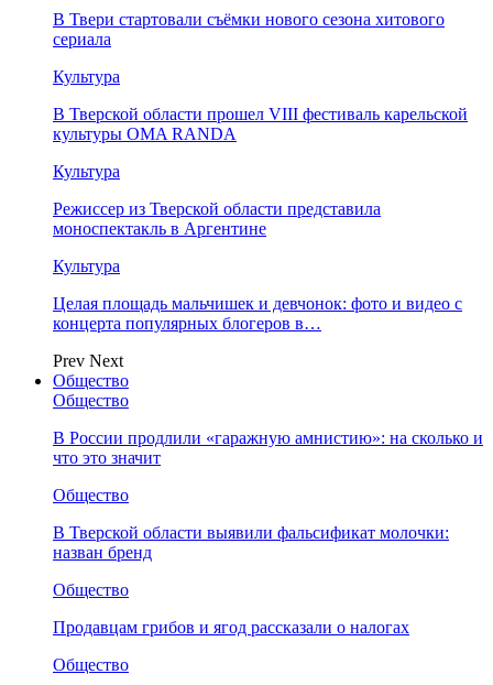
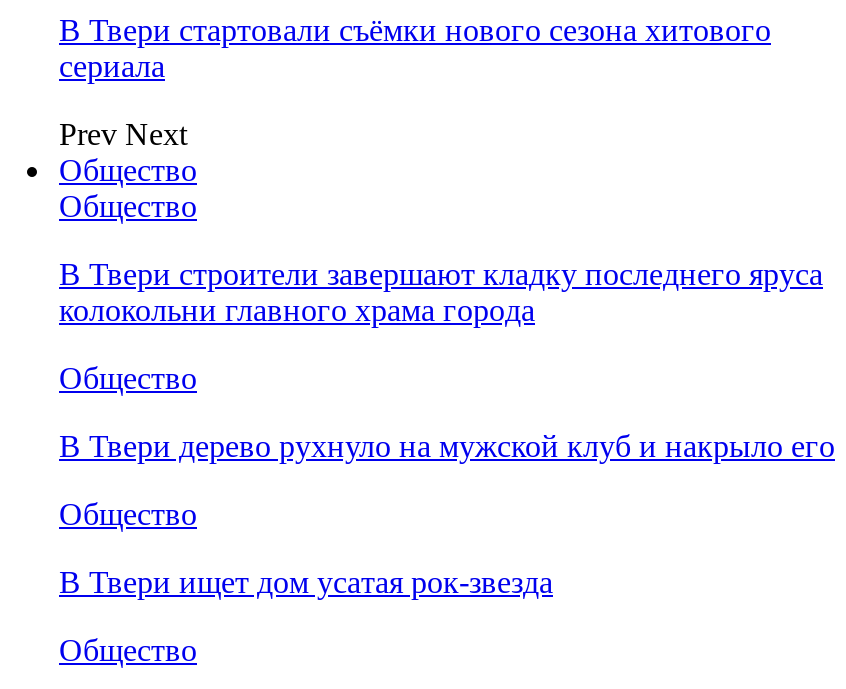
- Культура
- В Тверской области прошел VIII фестиваль карельской
- культуры OMA RANDA
- Культура
- Режиссер из Тверской области представила
- моноспектакль в Аргентине
- Культура
- Целая площадь мальчишек и девчонок: фото и видео с
- концерта популярных блогеров в…

- В России продлили «гаражную амнистию»: на сколько и
- что это значит
+ В Твери строители завершают кладку последнего яруса
+ колокольни главного храма города

- В Тверской области выявили фальсификат молочки:
- назван бренд
+ В Твери дерево рухнуло на мужской клуб и накрыло его

- Продавцам грибов и ягод рассказали о налогах
+ В Твери ищет дом усатая рок-звезда
